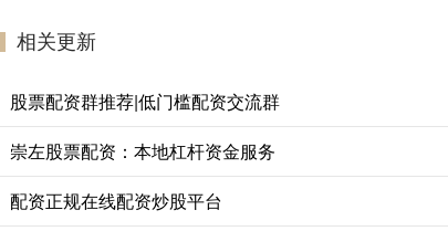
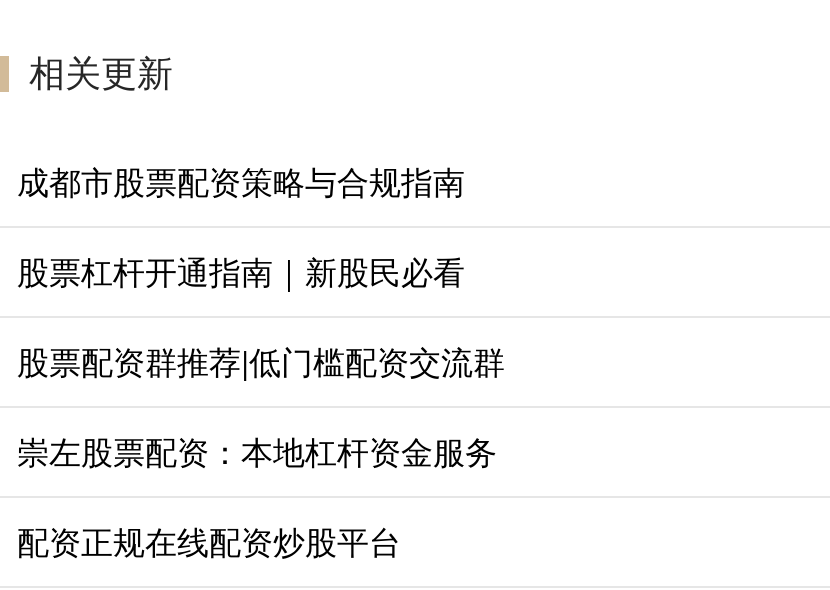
+ 成都市股票配资策略与合规指南
+ 股票杠杆开通指南｜新股民必看
